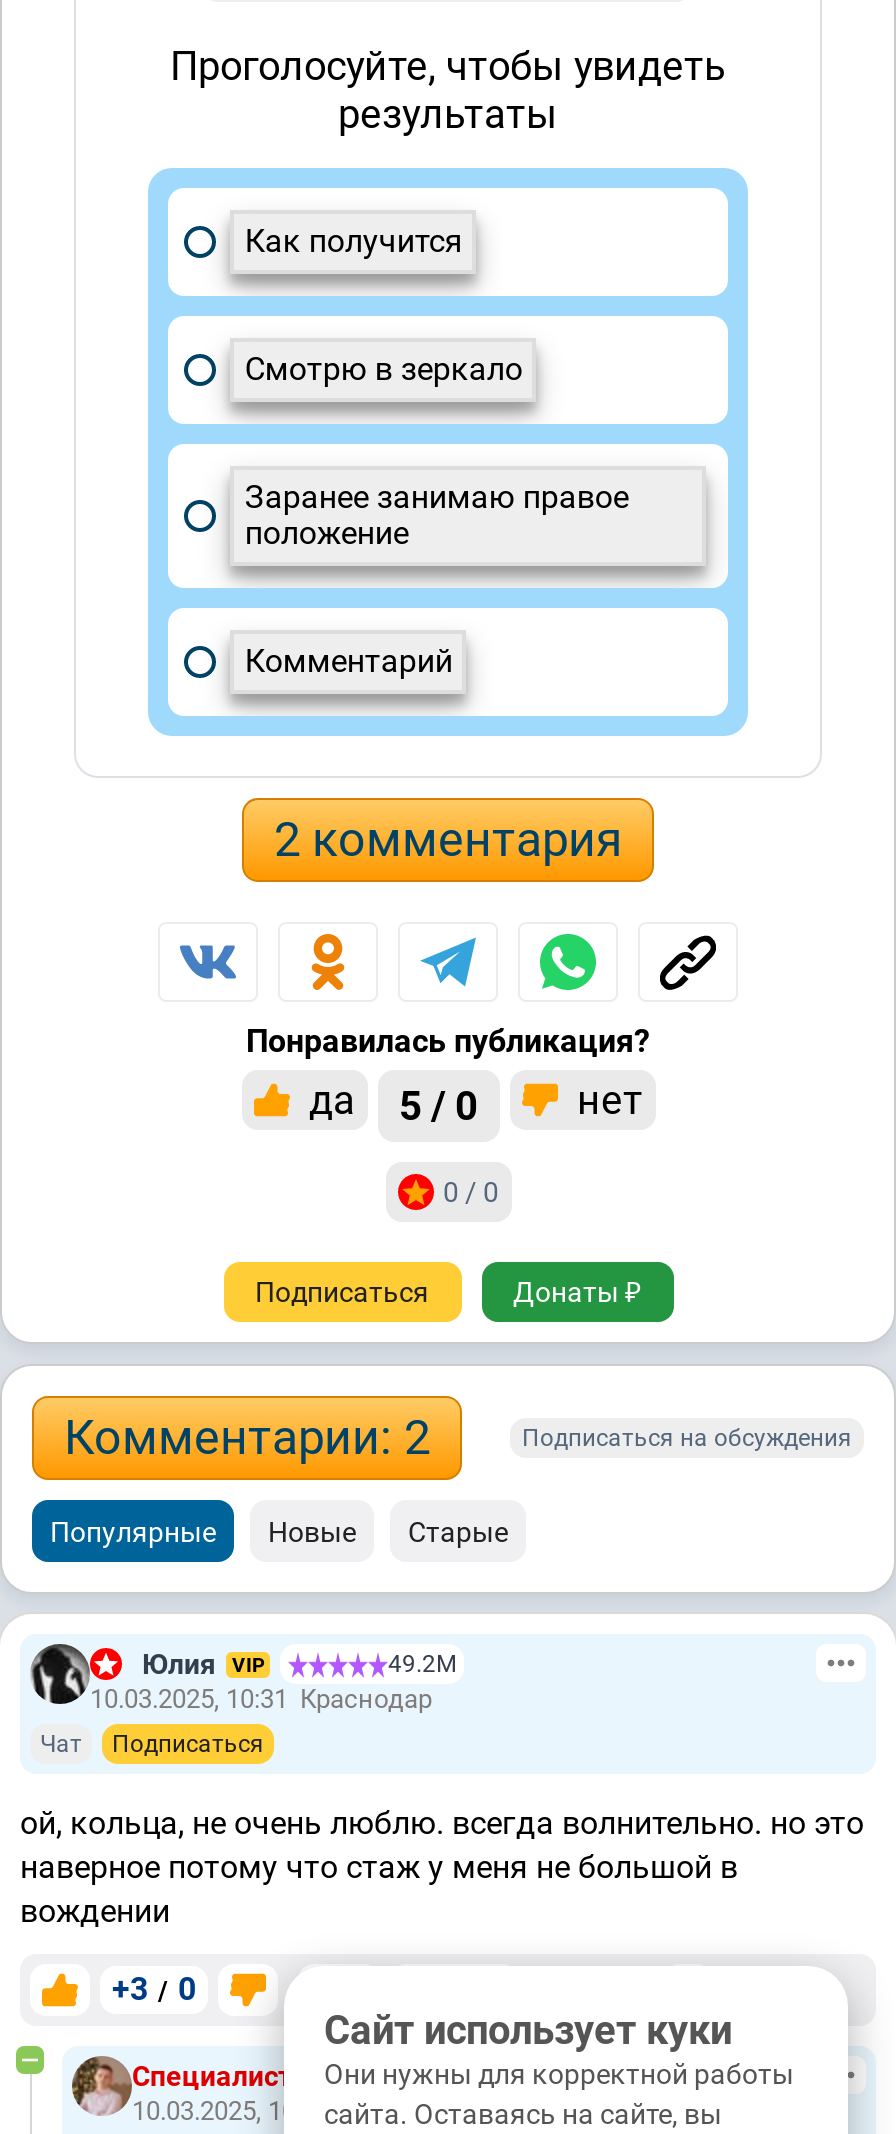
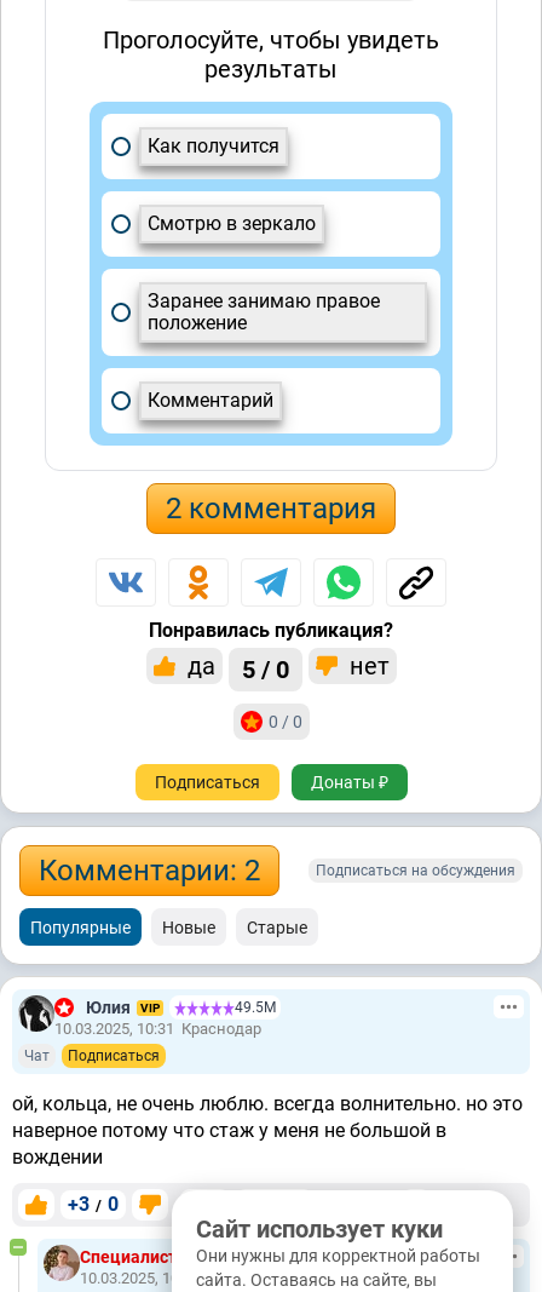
- 49.2М
+ 49.5М
